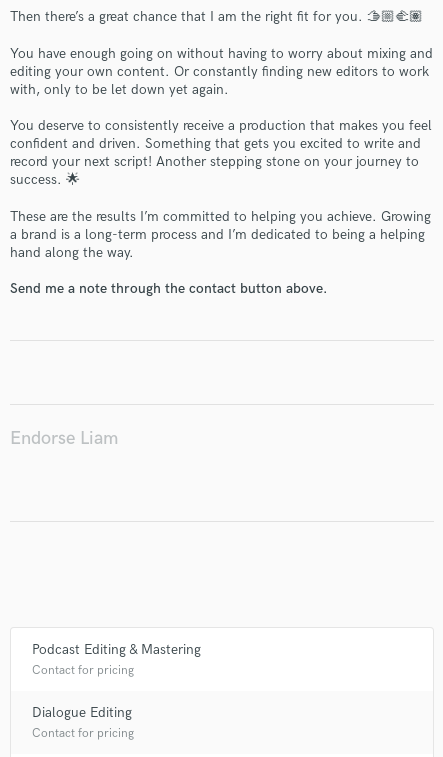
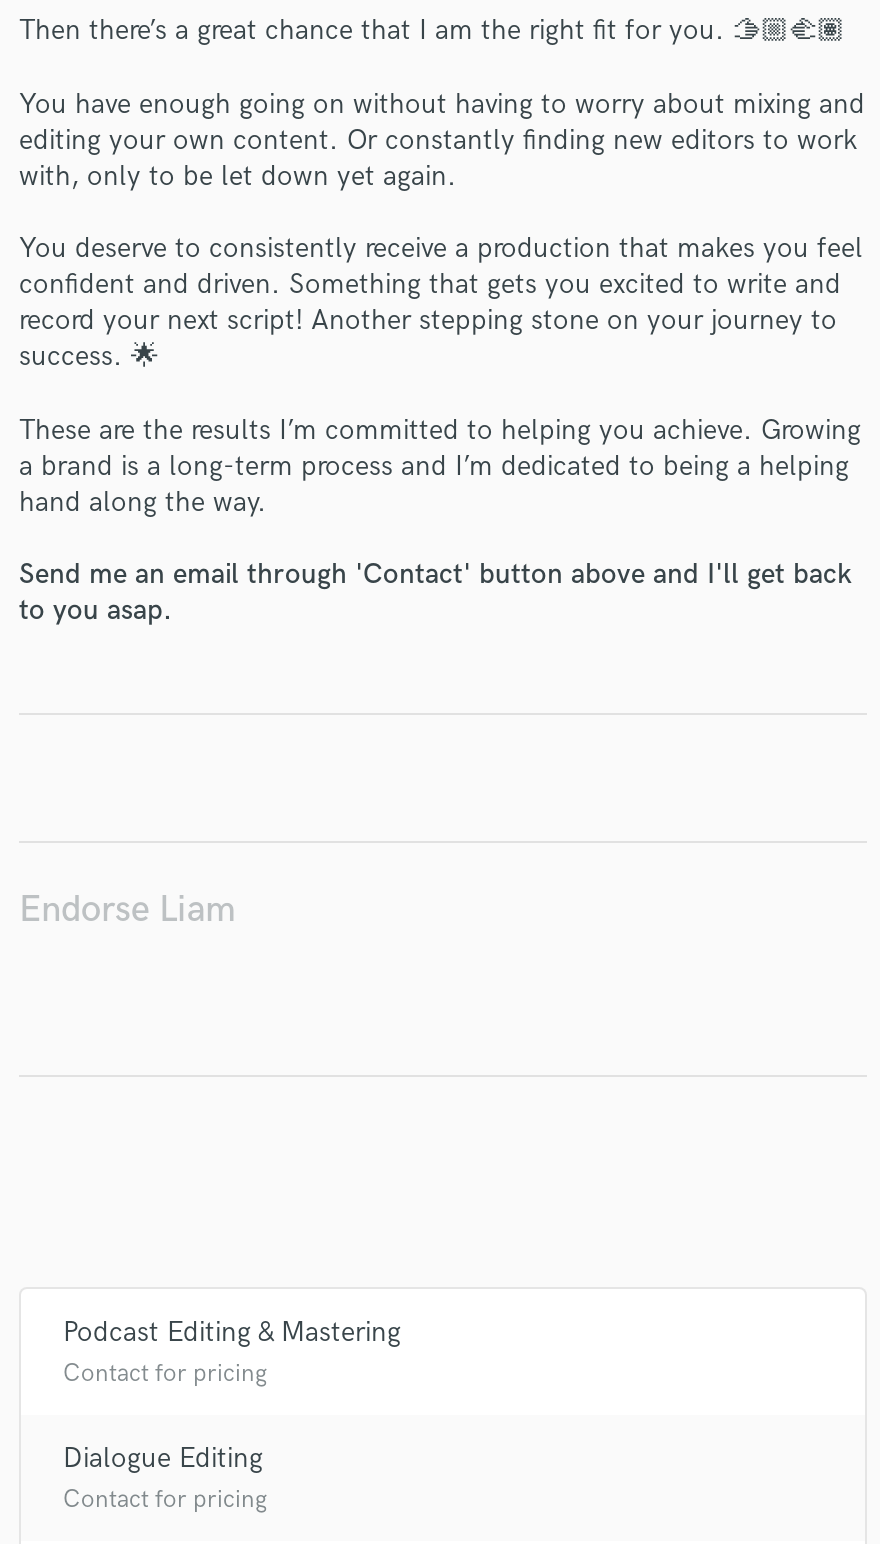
- Send me a note through the contact button above.
+ Send me an email through 'Contact' button above and I'll get back
+ to you asap.
